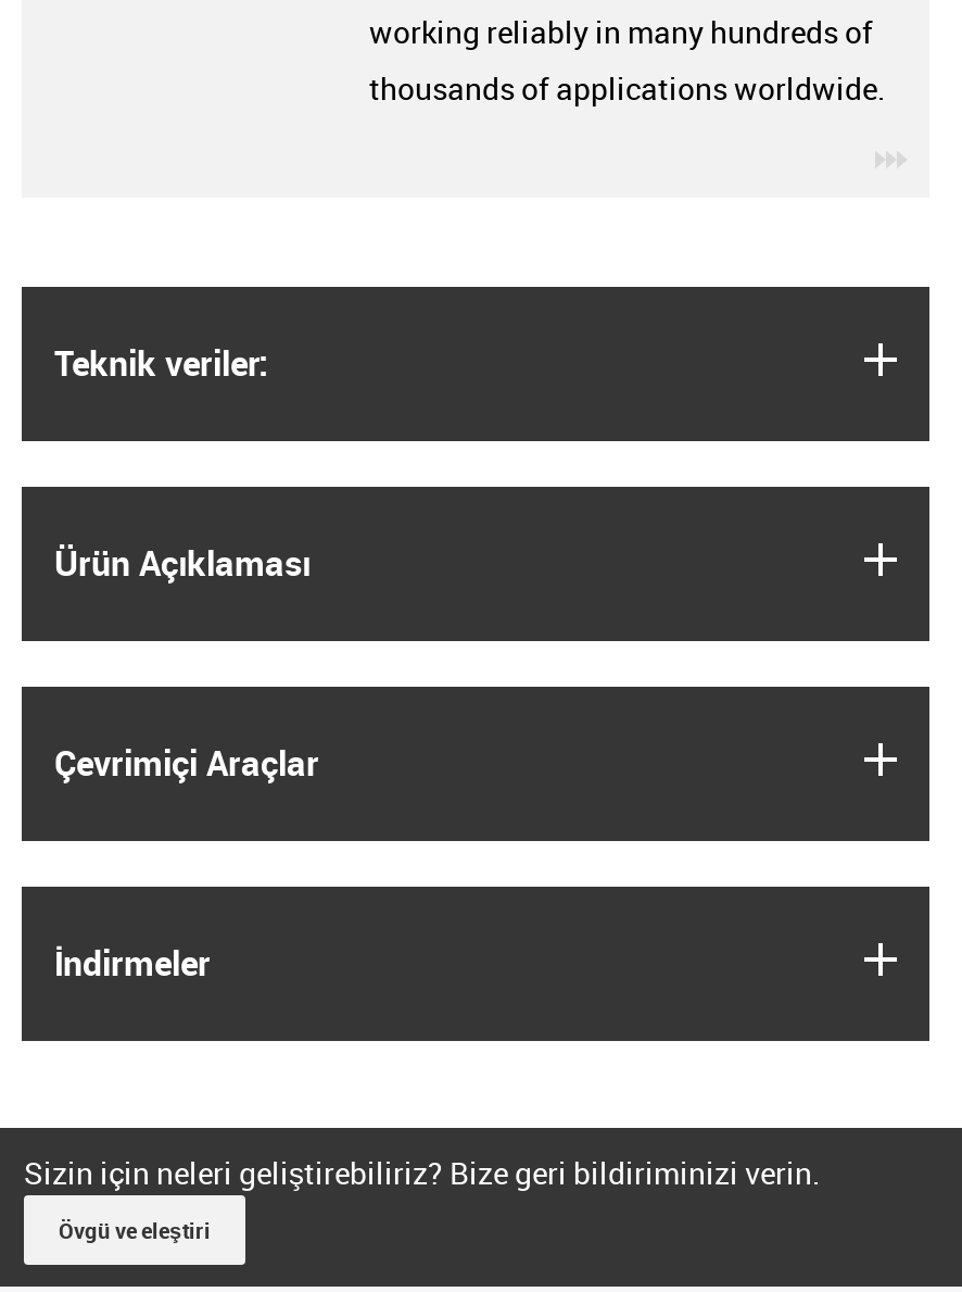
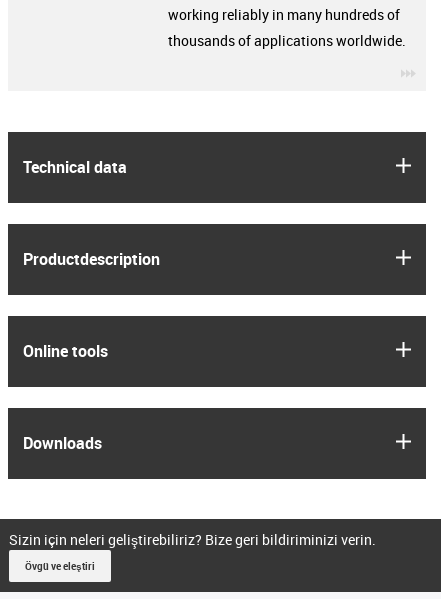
- Teknik veriler:
+ Technical data

- Ürün Açıklaması
+ Productdescription

- Çevrimiçi Araçlar
+ Online tools

- İndirmeler
+ Downloads
